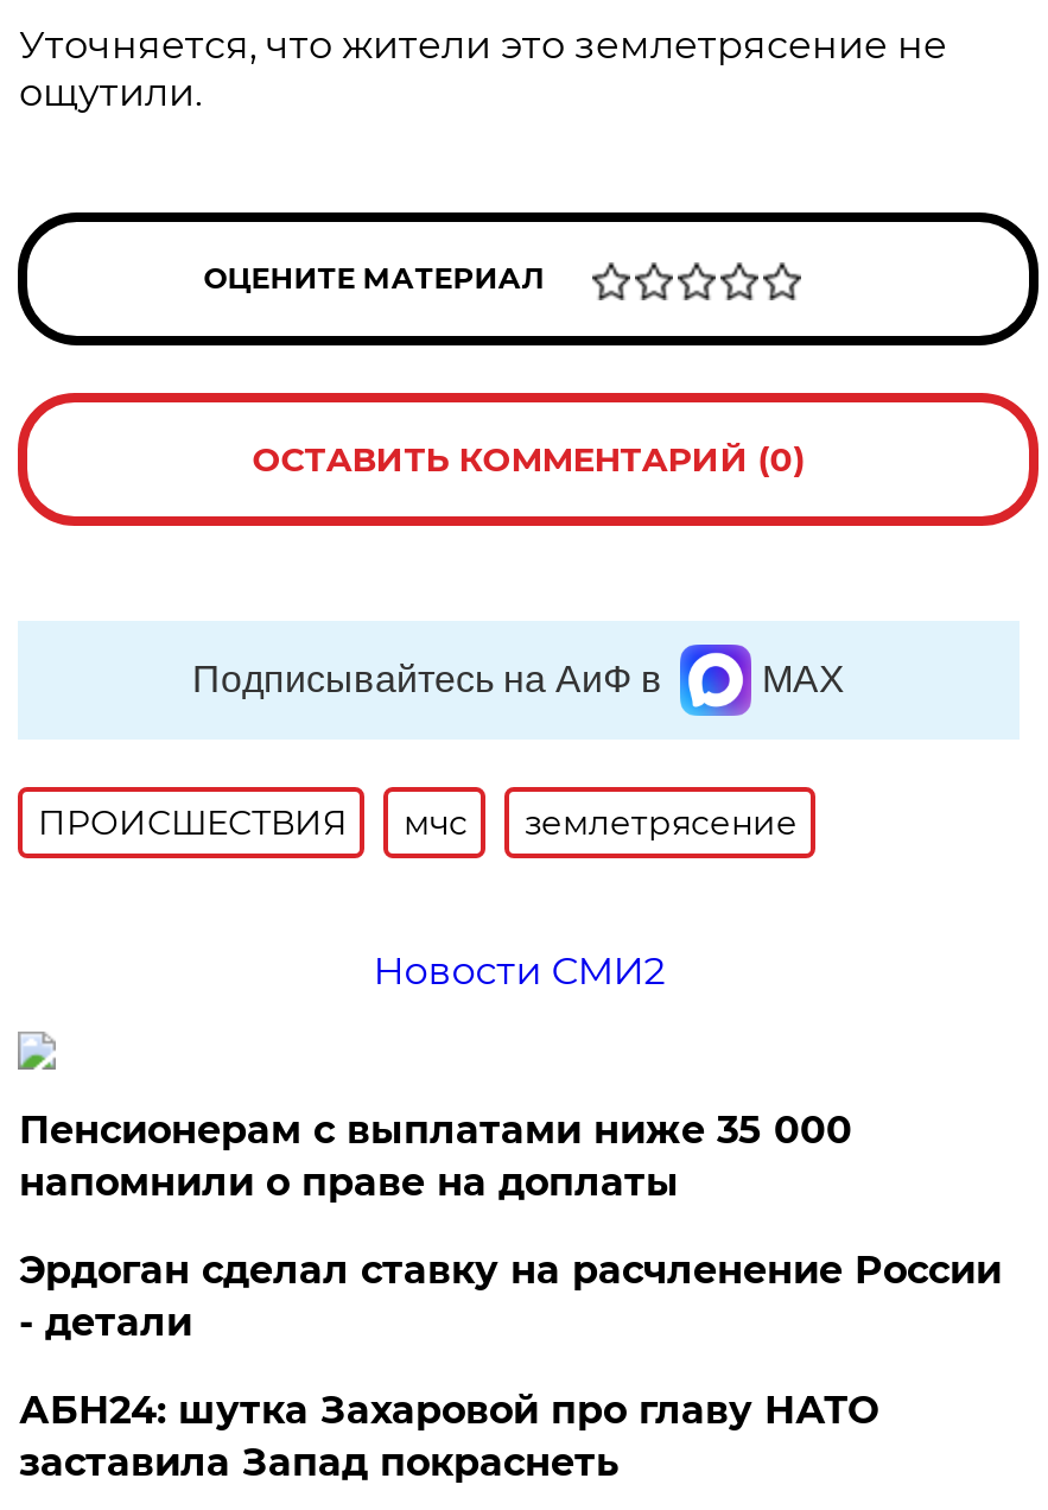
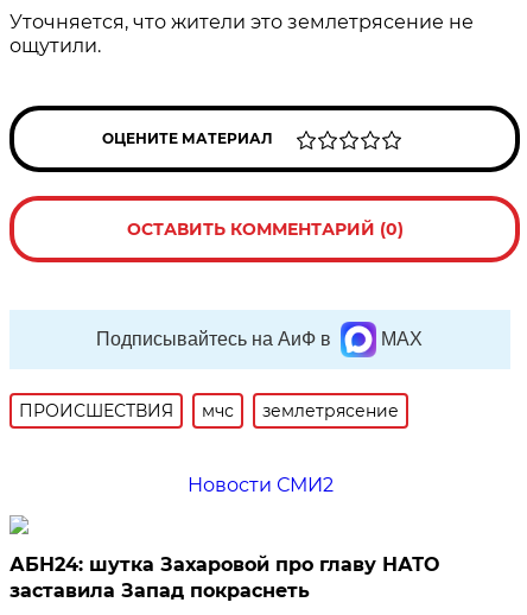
- Пенсионерам с выплатами ниже 35 000
- напомнили о праве на доплаты
- Эрдоган сделал ставку на расчленение России
- - детали
